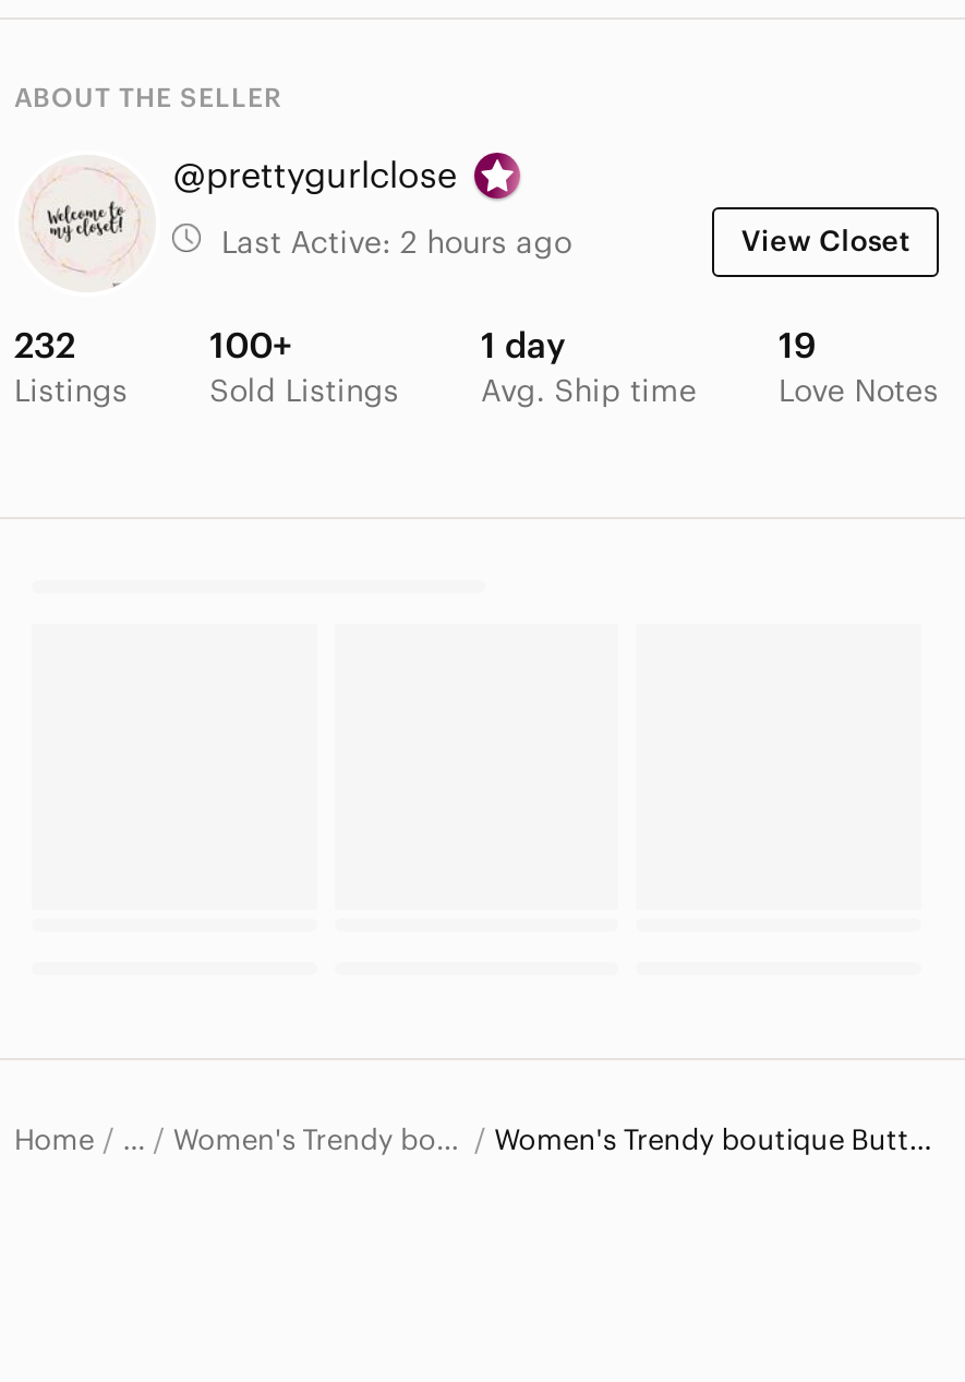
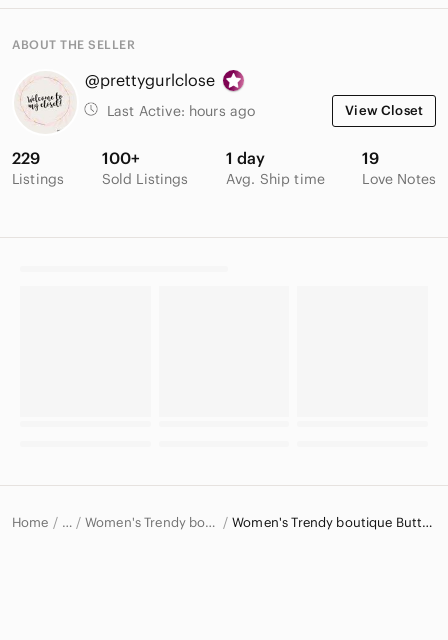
- Last Active: 2 hours ago
+ Last Active: hours ago

- 232
+ 229
